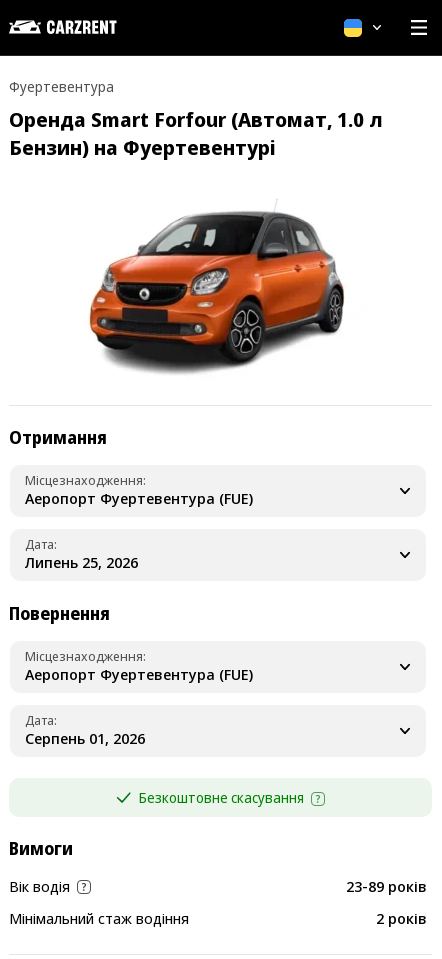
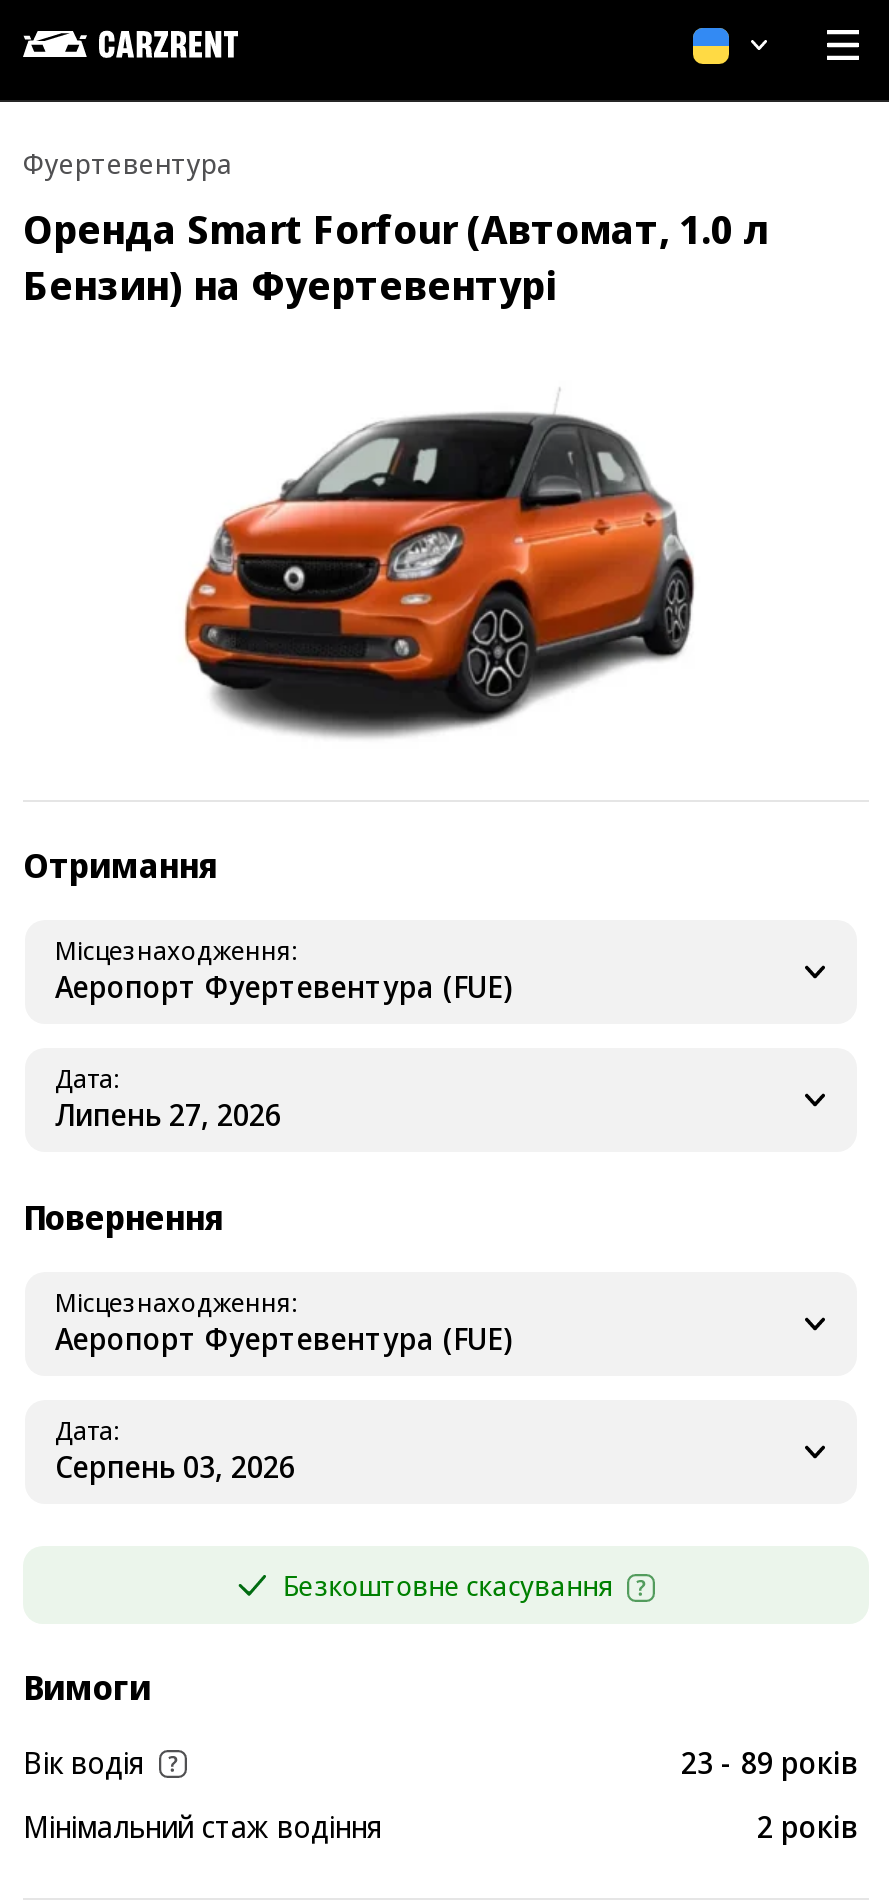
- 23-89 років
+ 23 - 89 років
